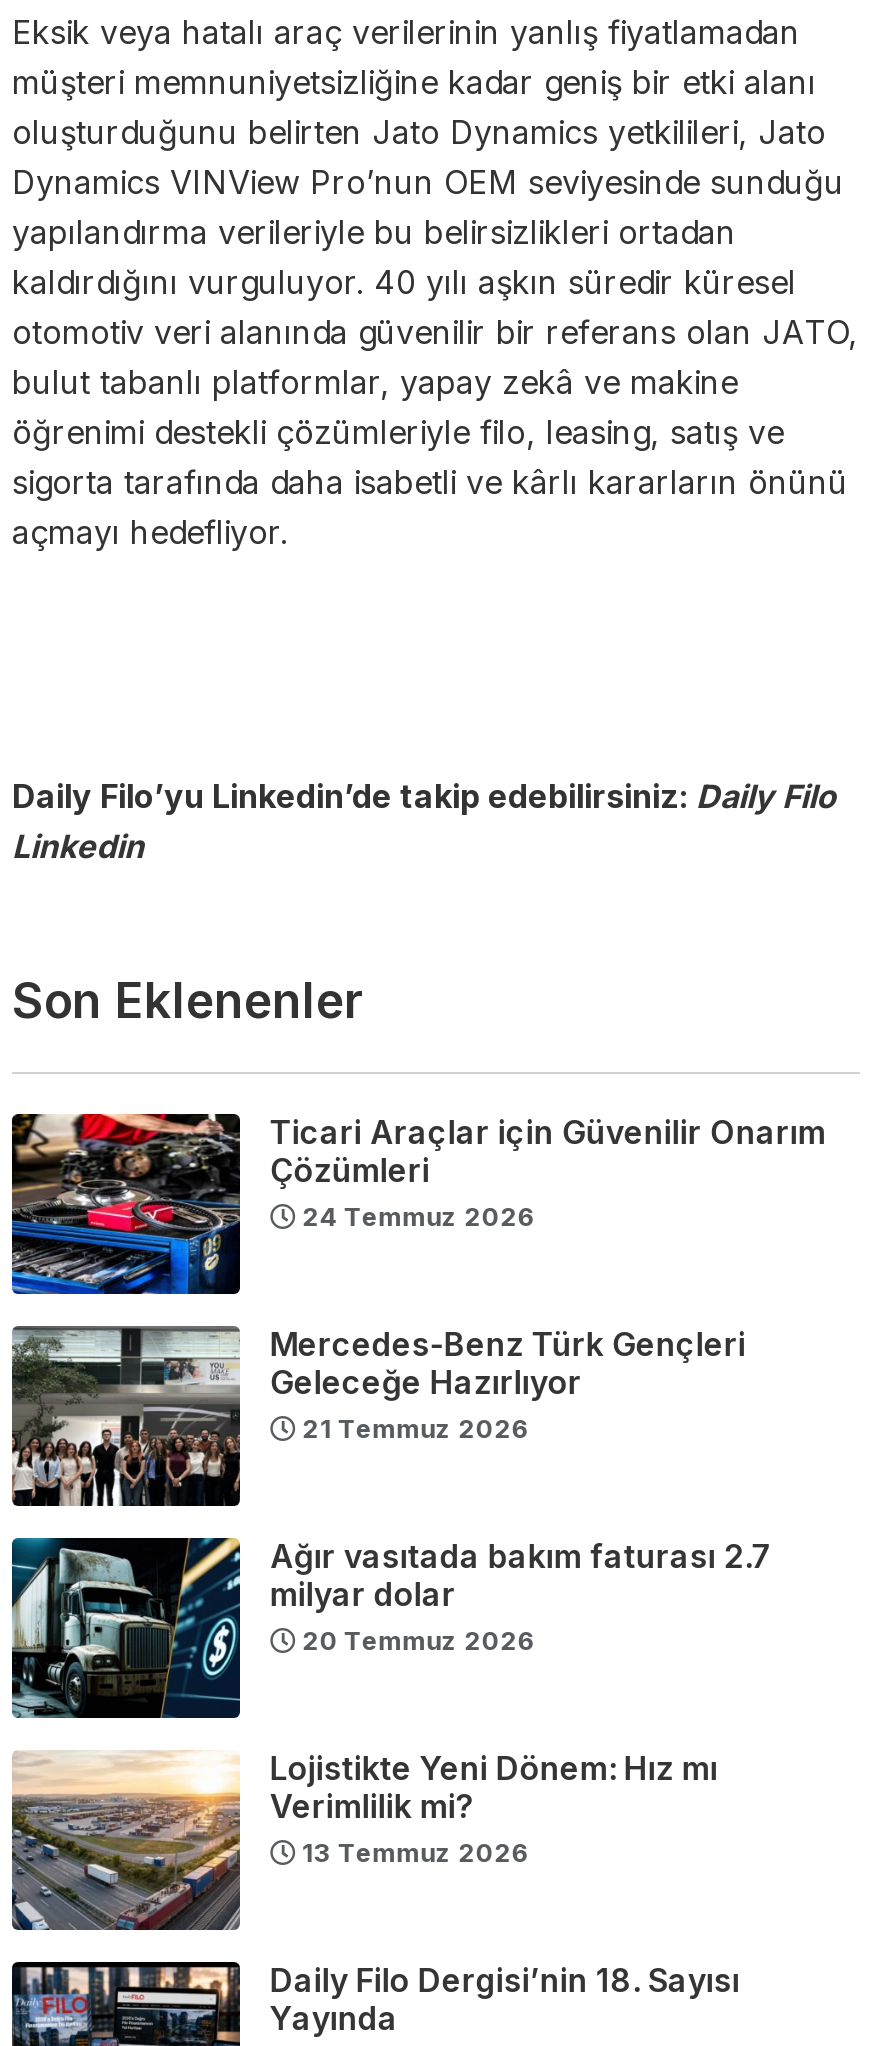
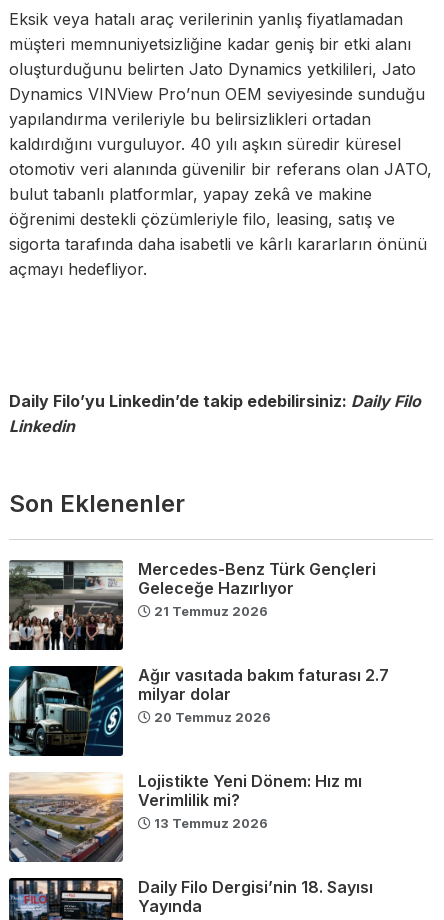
- [image]
- Ticari Araçlar için Güvenilir Onarım
- Çözümleri
- 24 Temmuz 2026
